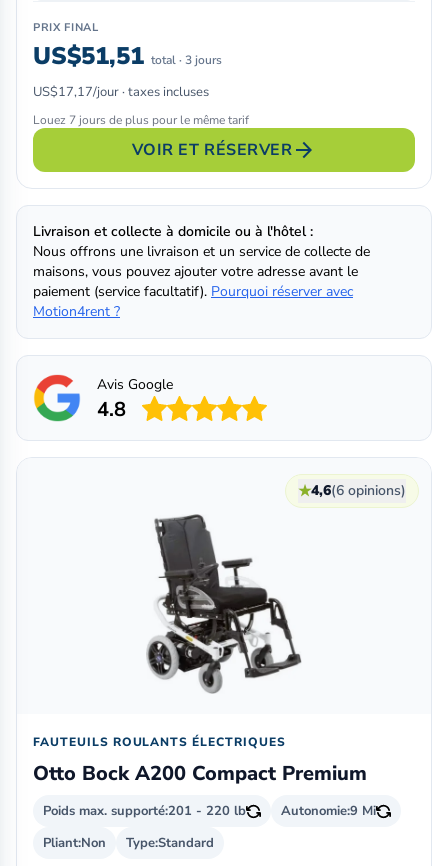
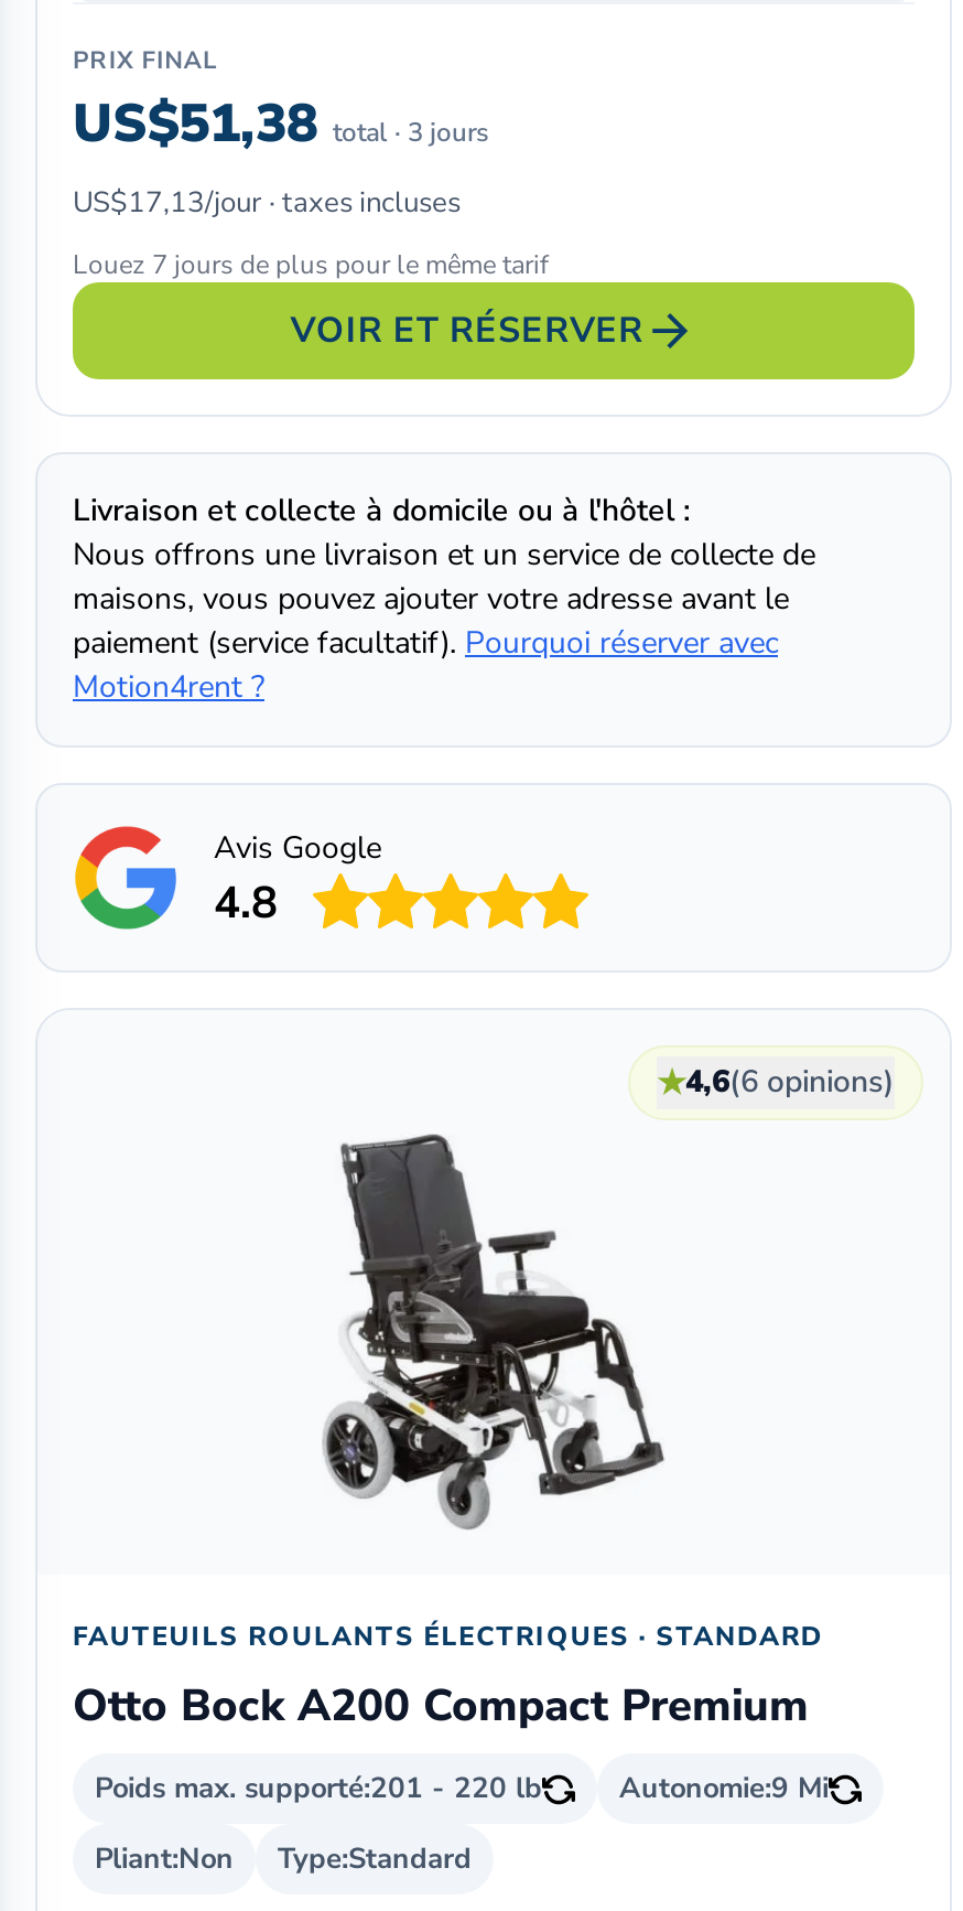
- US$51,51 total · 3 jours
+ US$51,38 total · 3 jours

- US$17,17/jour · taxes incluses
+ US$17,13/jour · taxes incluses

- FAUTEUILS ROULANTS ÉLECTRIQUES
+ FAUTEUILS ROULANTS ÉLECTRIQUES · STANDARD
